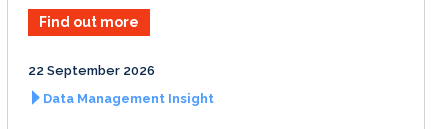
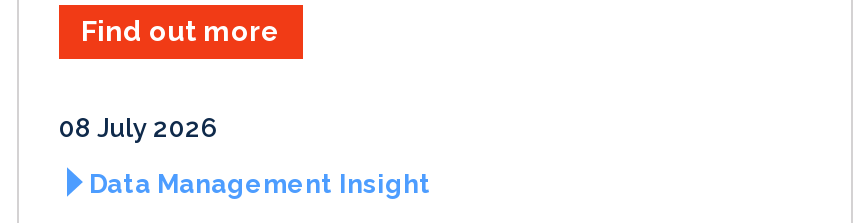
- 22 September 2026
+ 08 July 2026
